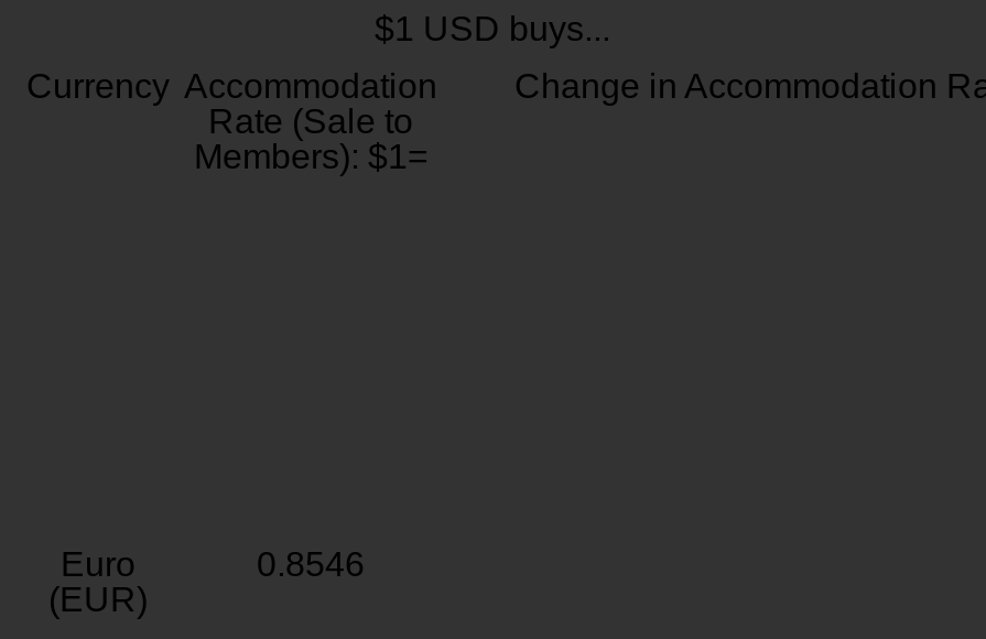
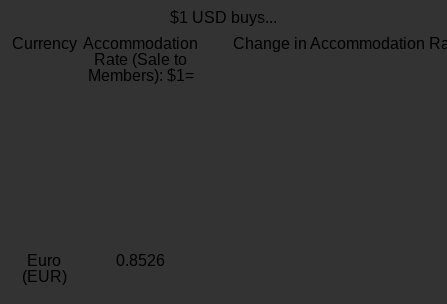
- 0.8546
+ 0.8526
